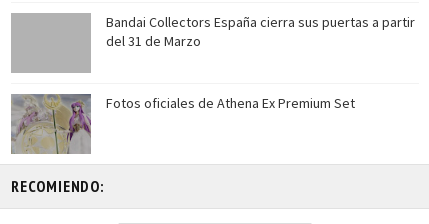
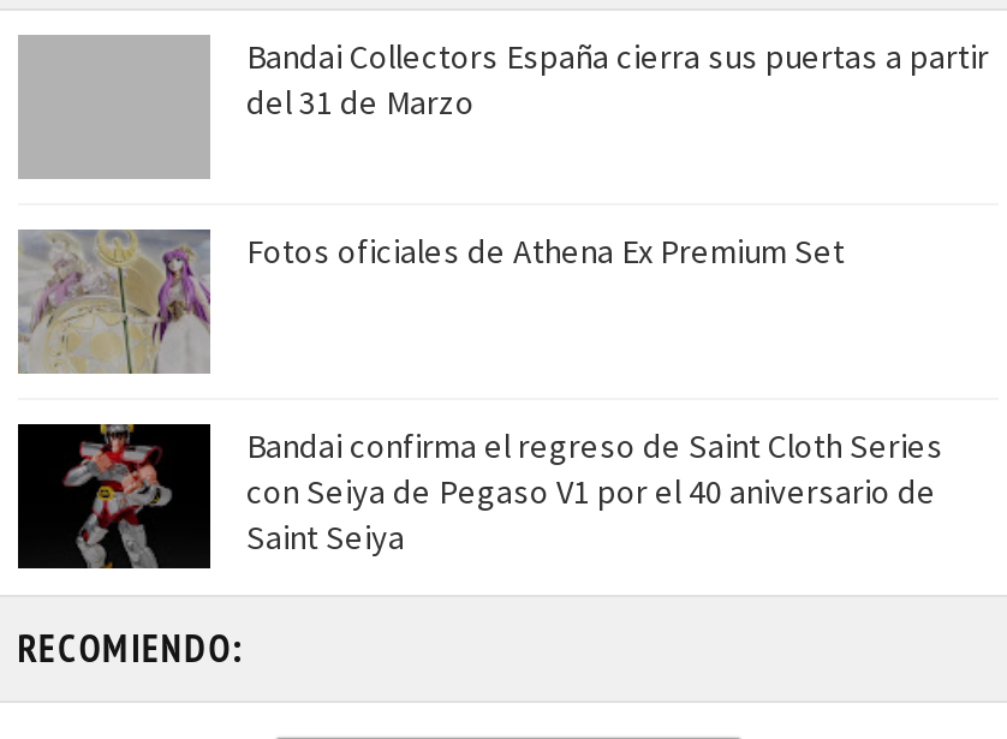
+ [image]
+ Bandai confirma el regreso de Saint Cloth Series
+ con Seiya de Pegaso V1 por el 40 aniversario de
+ Saint Seiya
